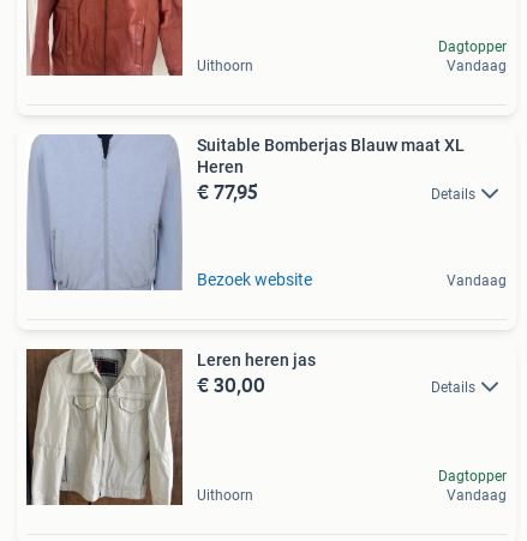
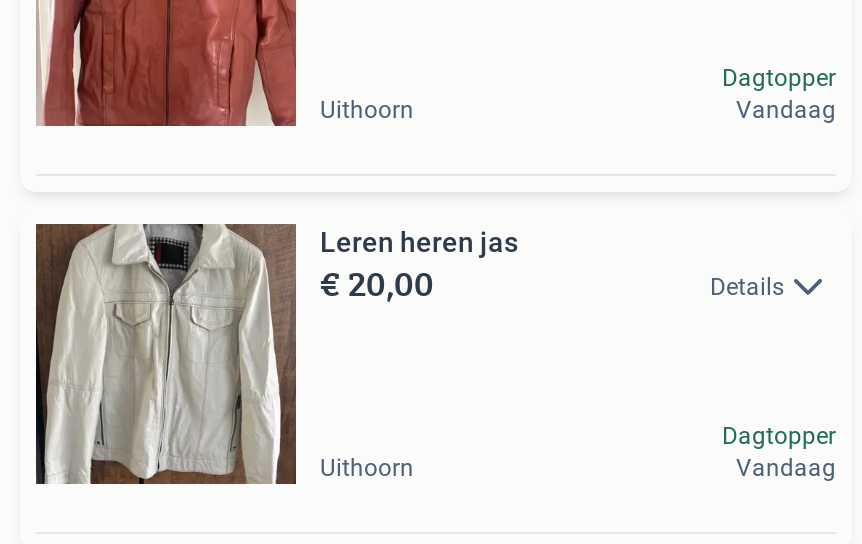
- [image]
- Suitable Bomberjas Blauw maat XL
- Heren
- € 77,95
- Details

- Bezoek website
- Vandaag

- € 30,00
+ € 20,00
